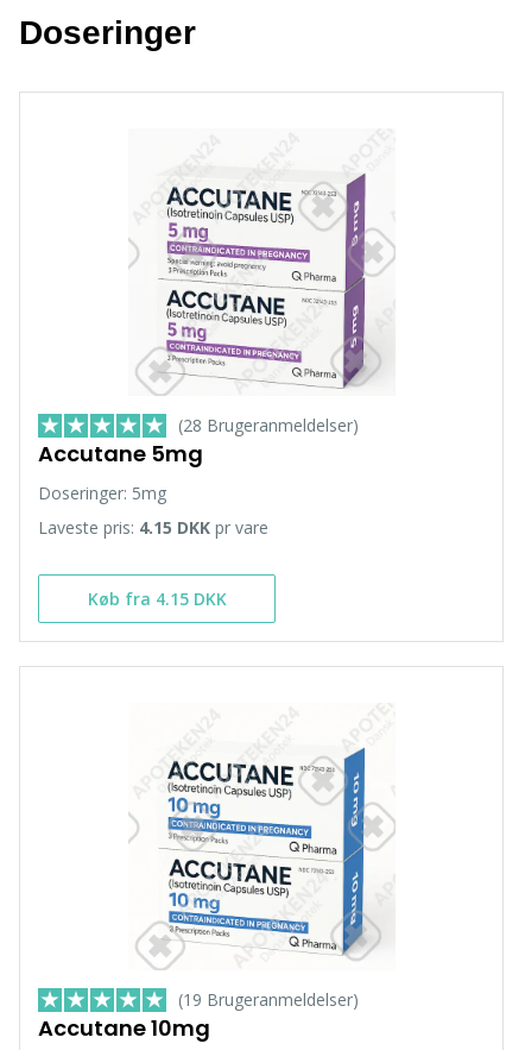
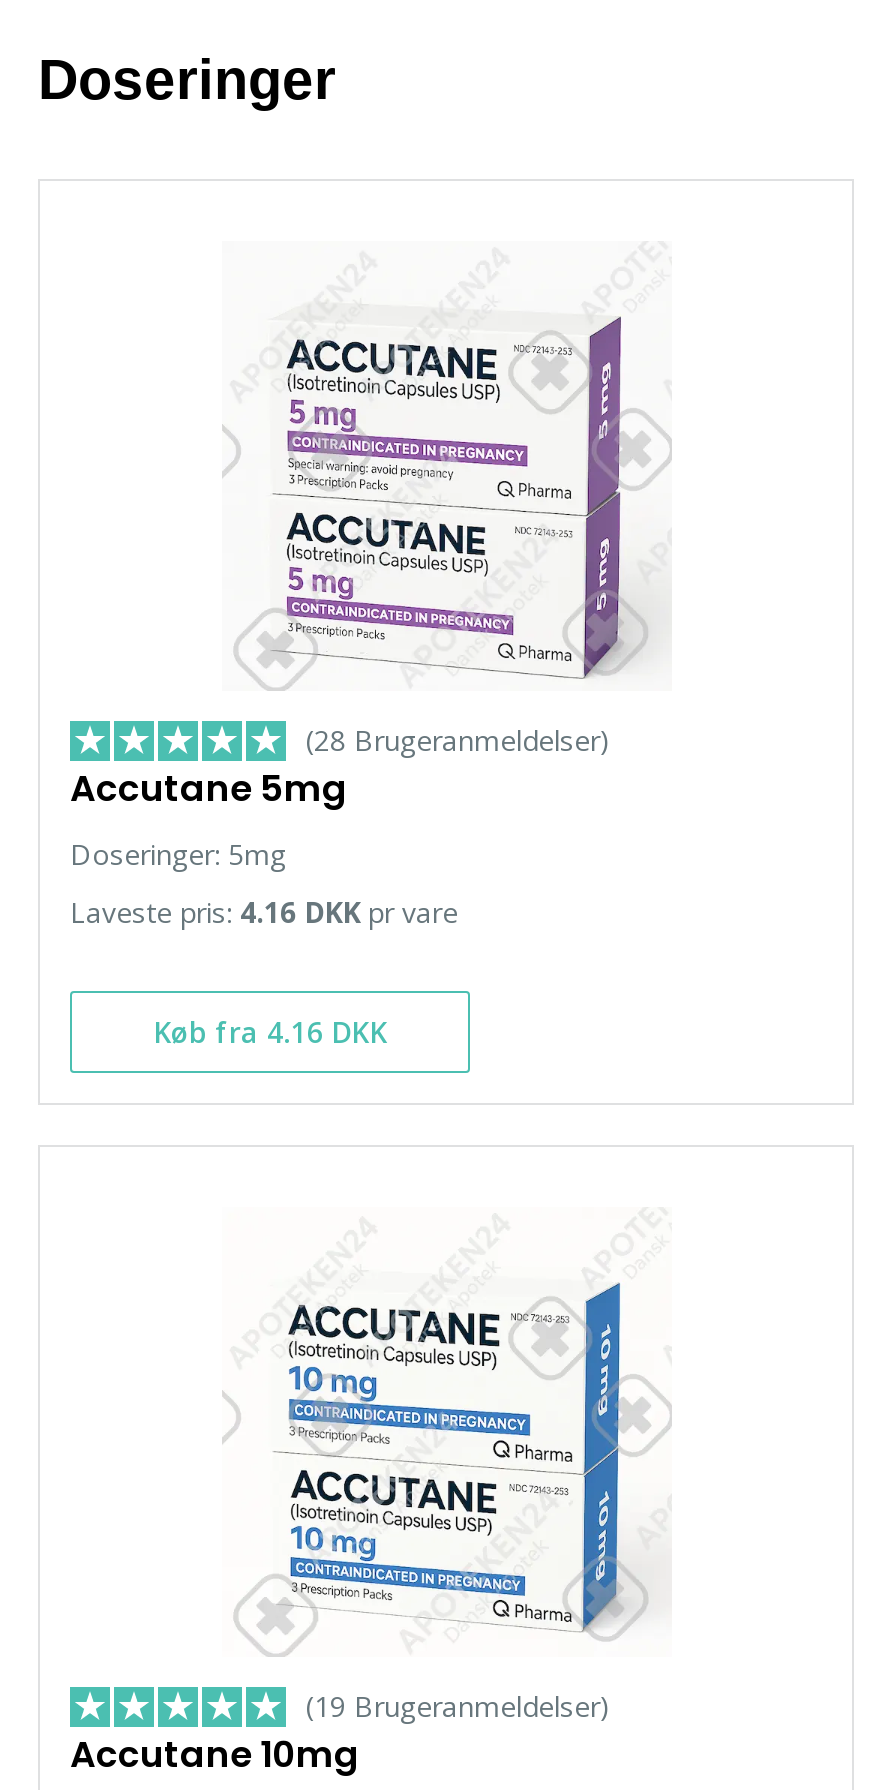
- Laveste pris: 4.15 DKK pr vare
+ Laveste pris: 4.16 DKK pr vare

- Køb fra 4.15 DKK
+ Køb fra 4.16 DKK
